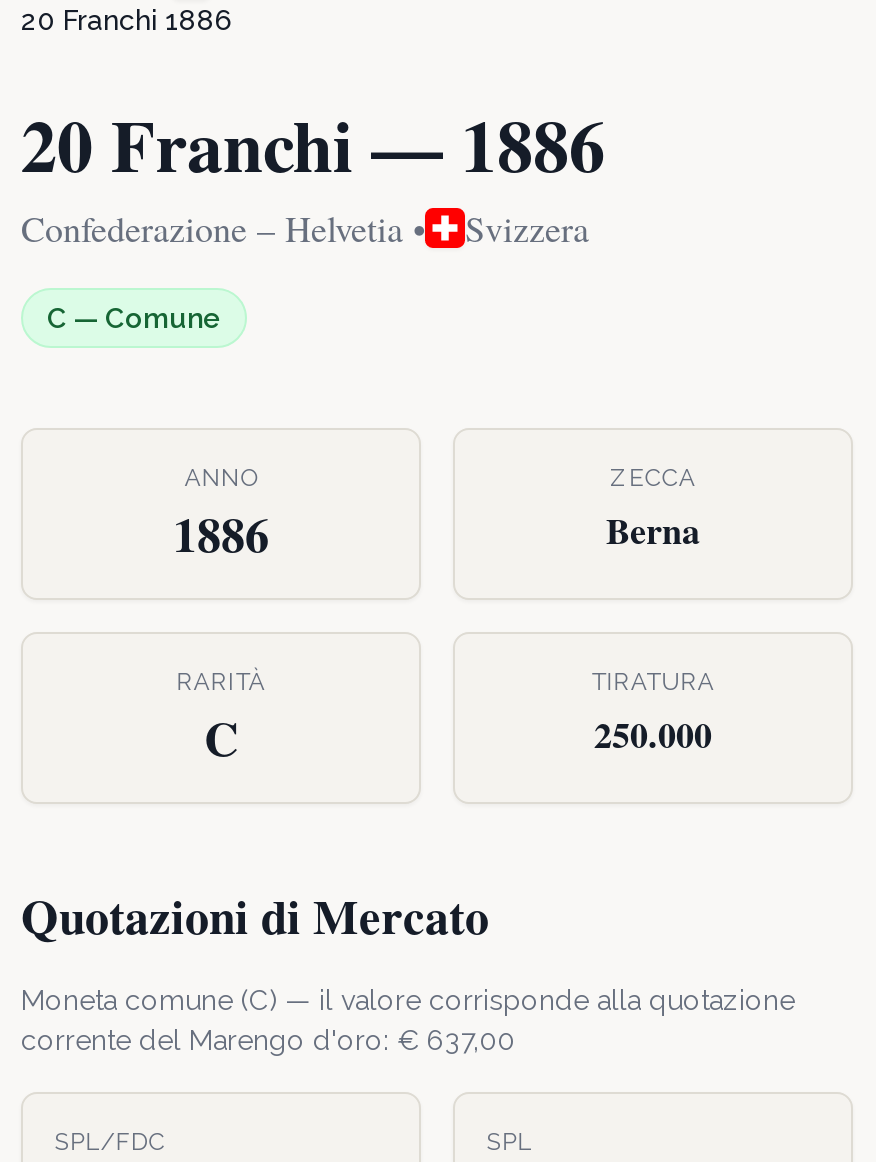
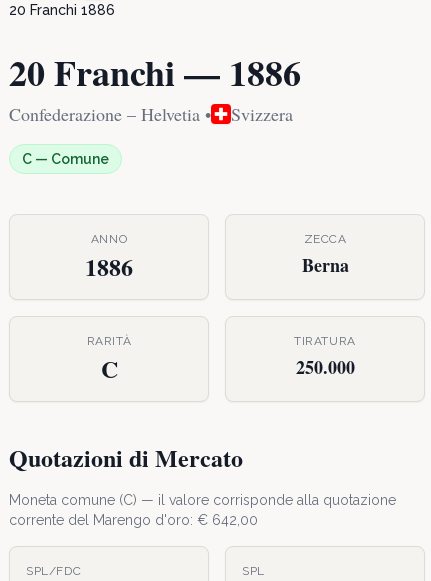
- corrente del Marengo d'oro: €637,00
+ corrente del Marengo d'oro: €642,00
